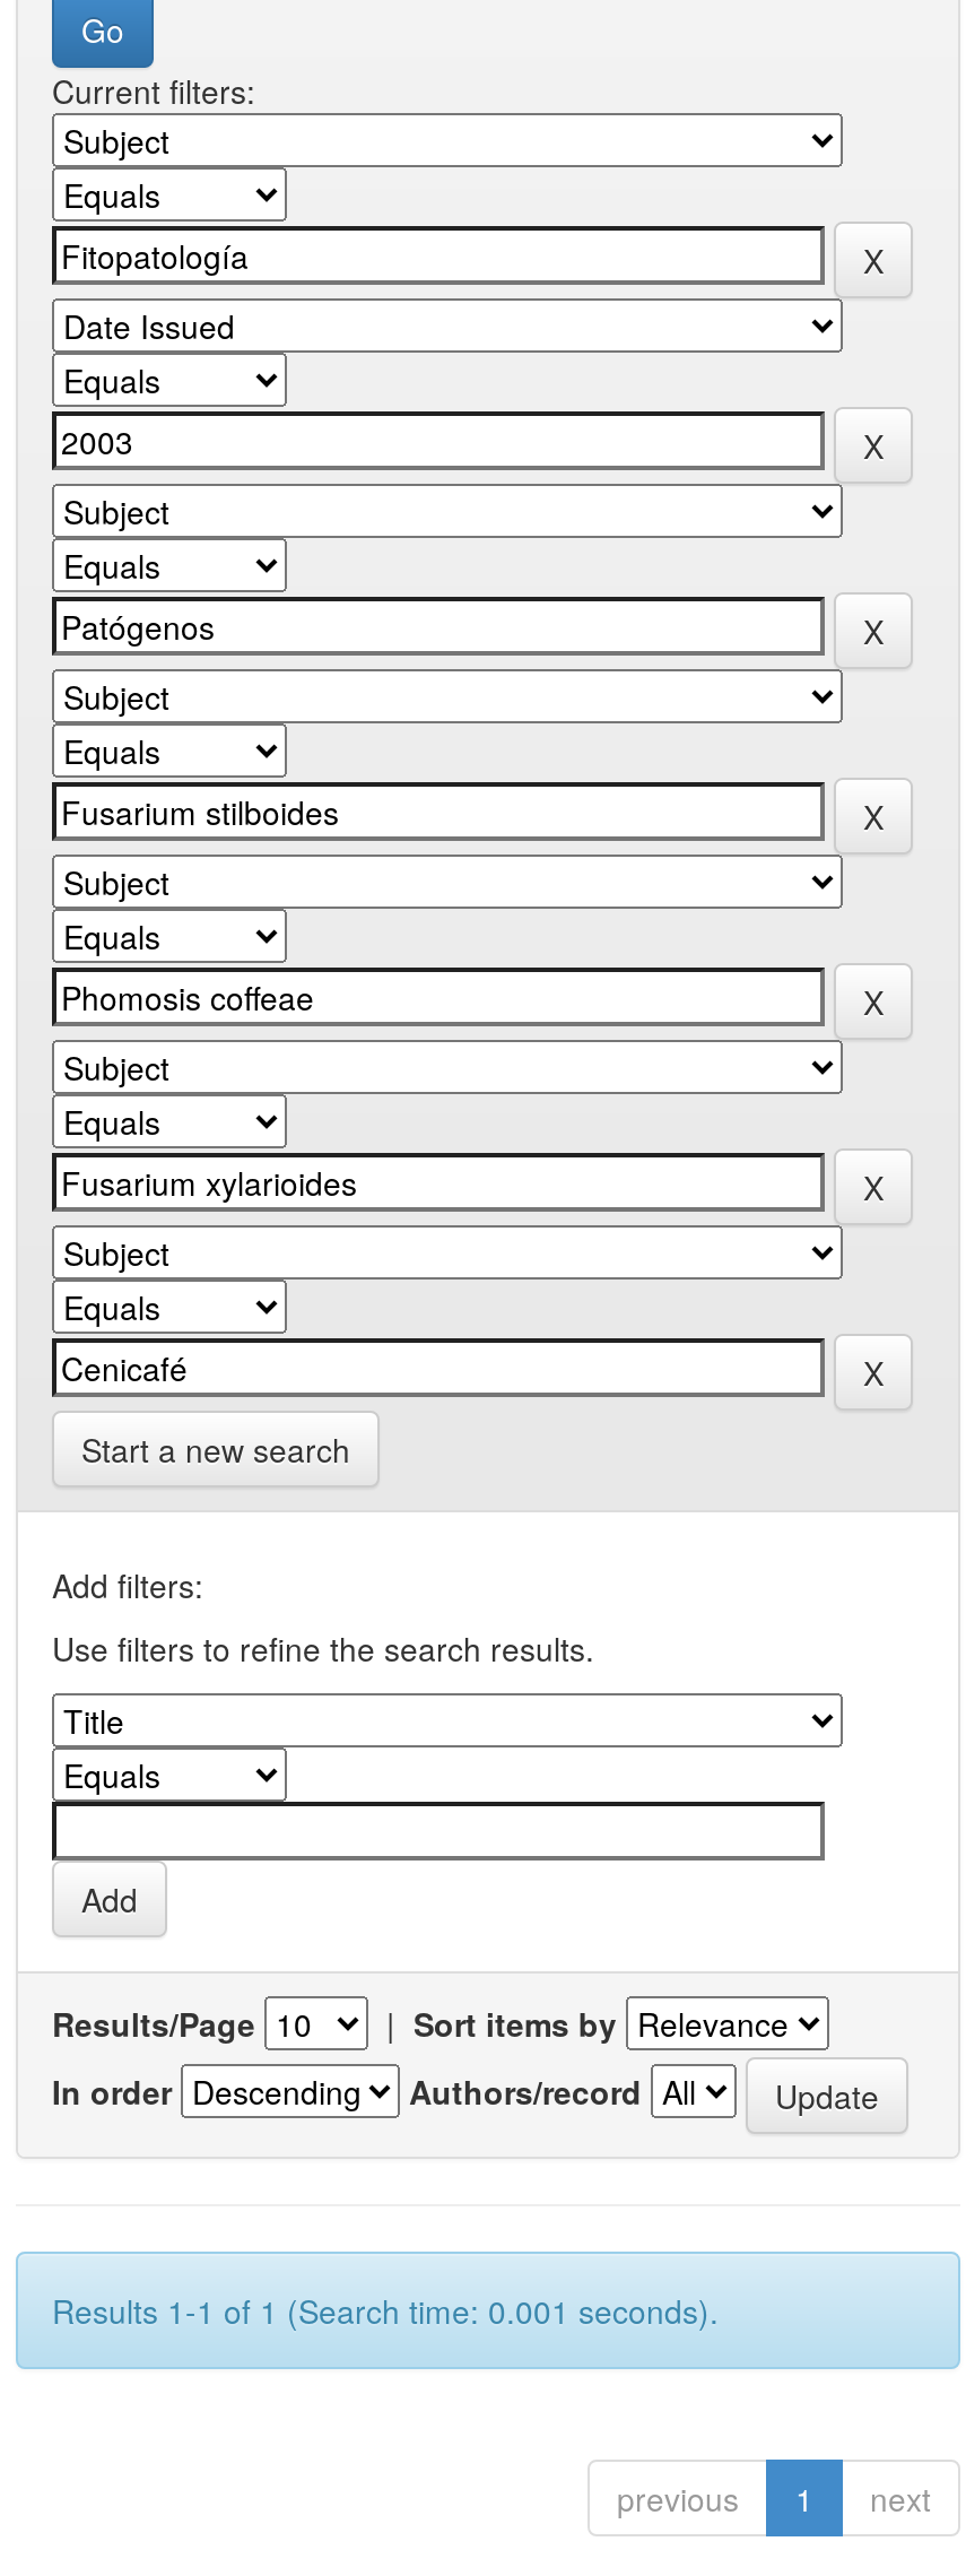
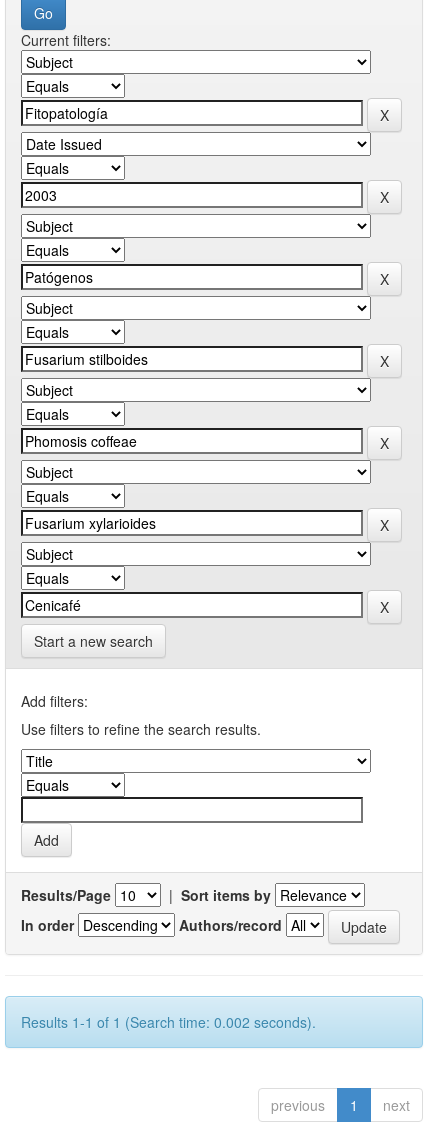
- Results 1-1 of 1 (Search time: 0.001 seconds).
+ Results 1-1 of 1 (Search time: 0.002 seconds).
